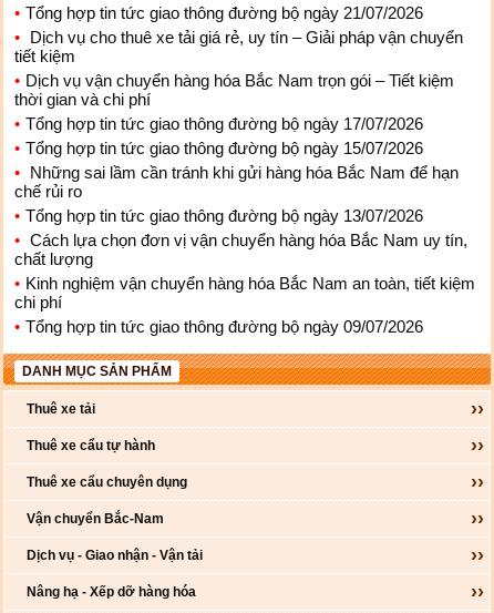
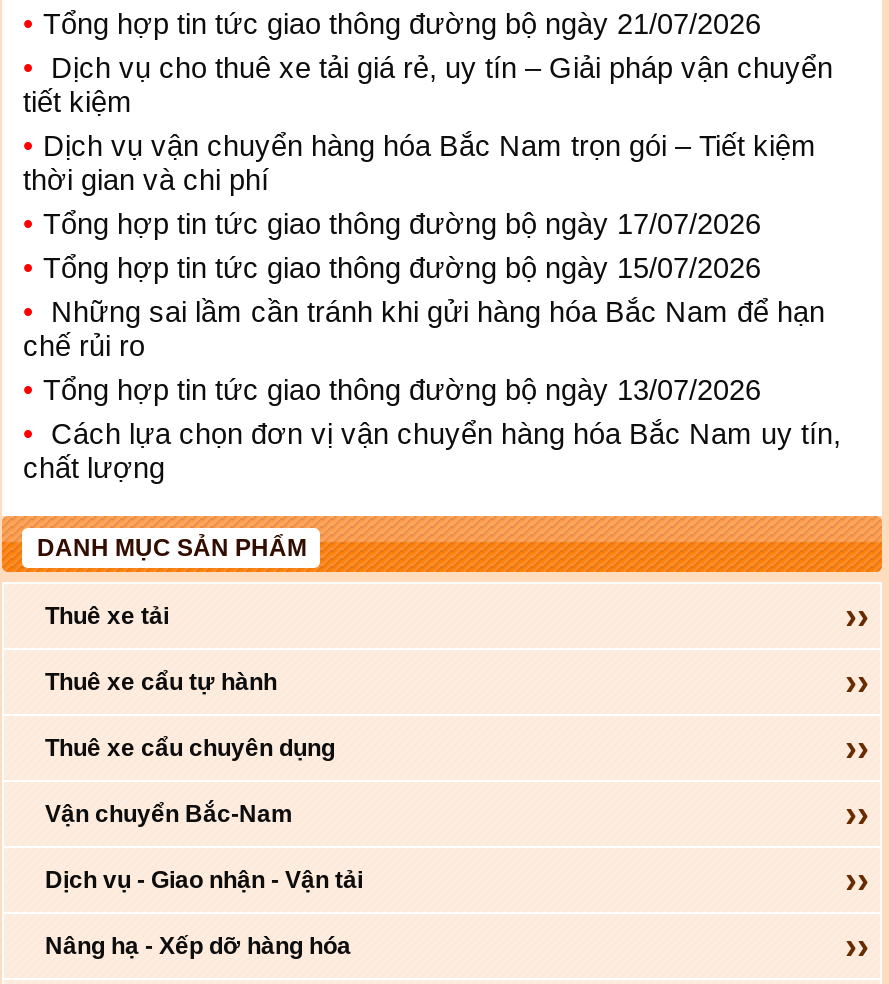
- Kinh nghiệm vận chuyển hàng hóa Bắc Nam an toàn, tiết kiệm
- chi phí
- Tổng hợp tin tức giao thông đường bộ ngày 09/07/2026
